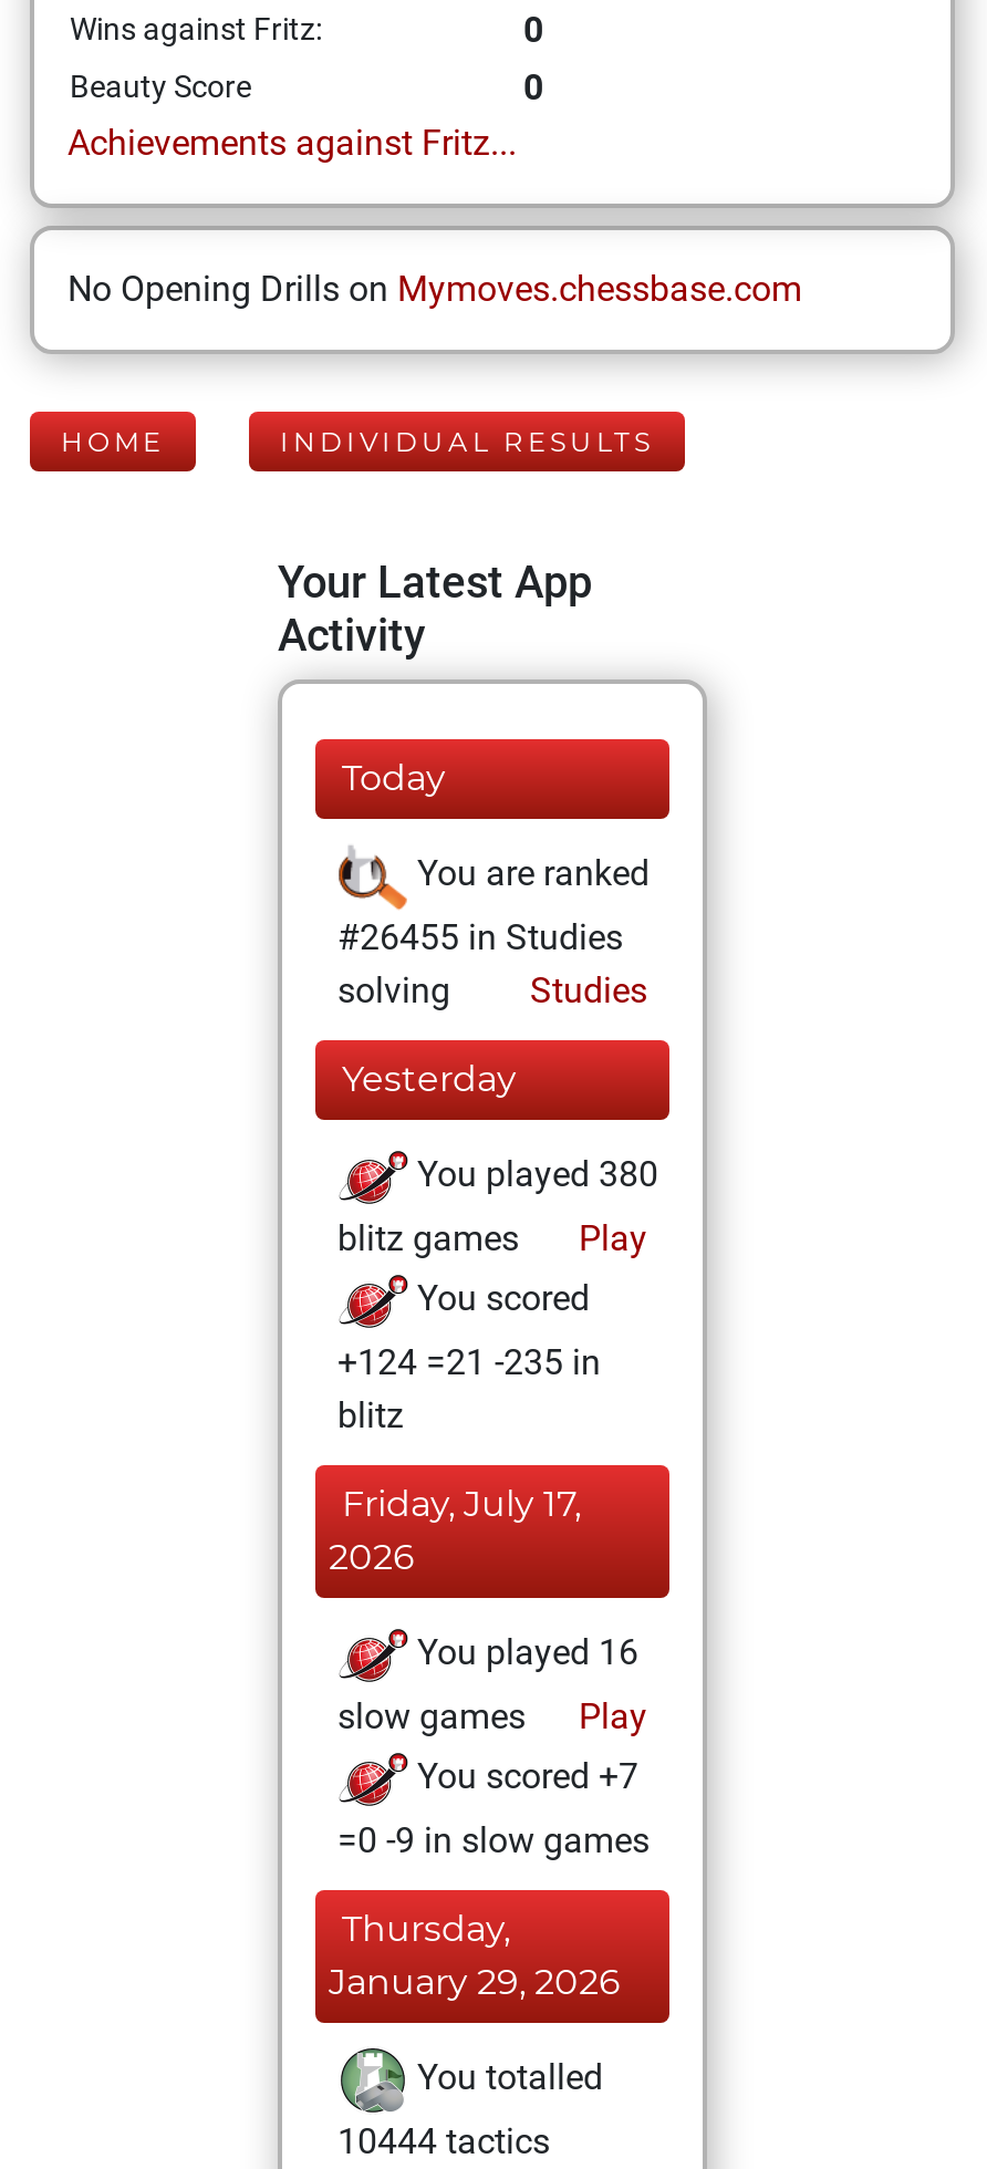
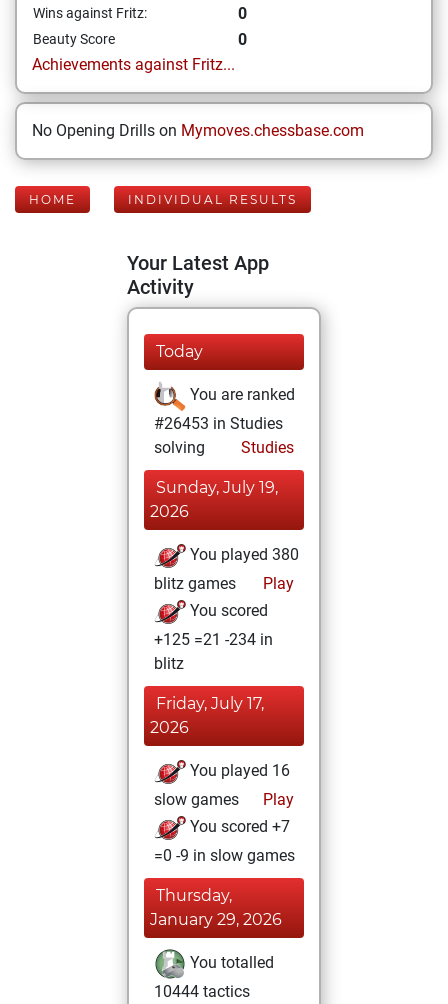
- #26455 in Studies
+ #26453 in Studies

- Yesterday
+ Sunday, July 19,
+ 2026

- +124 =21 -235 in
+ +125 =21 -234 in
